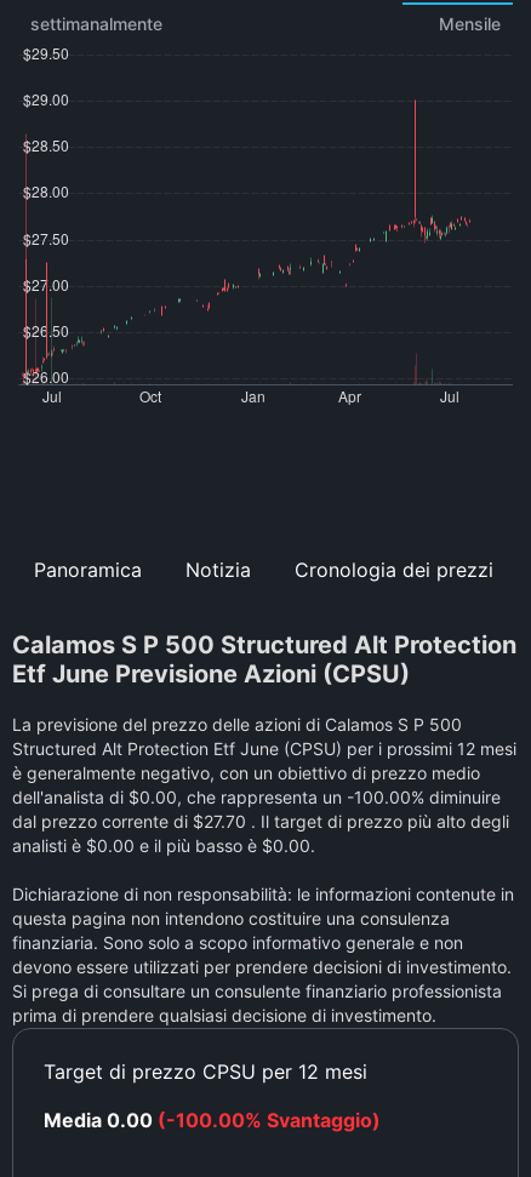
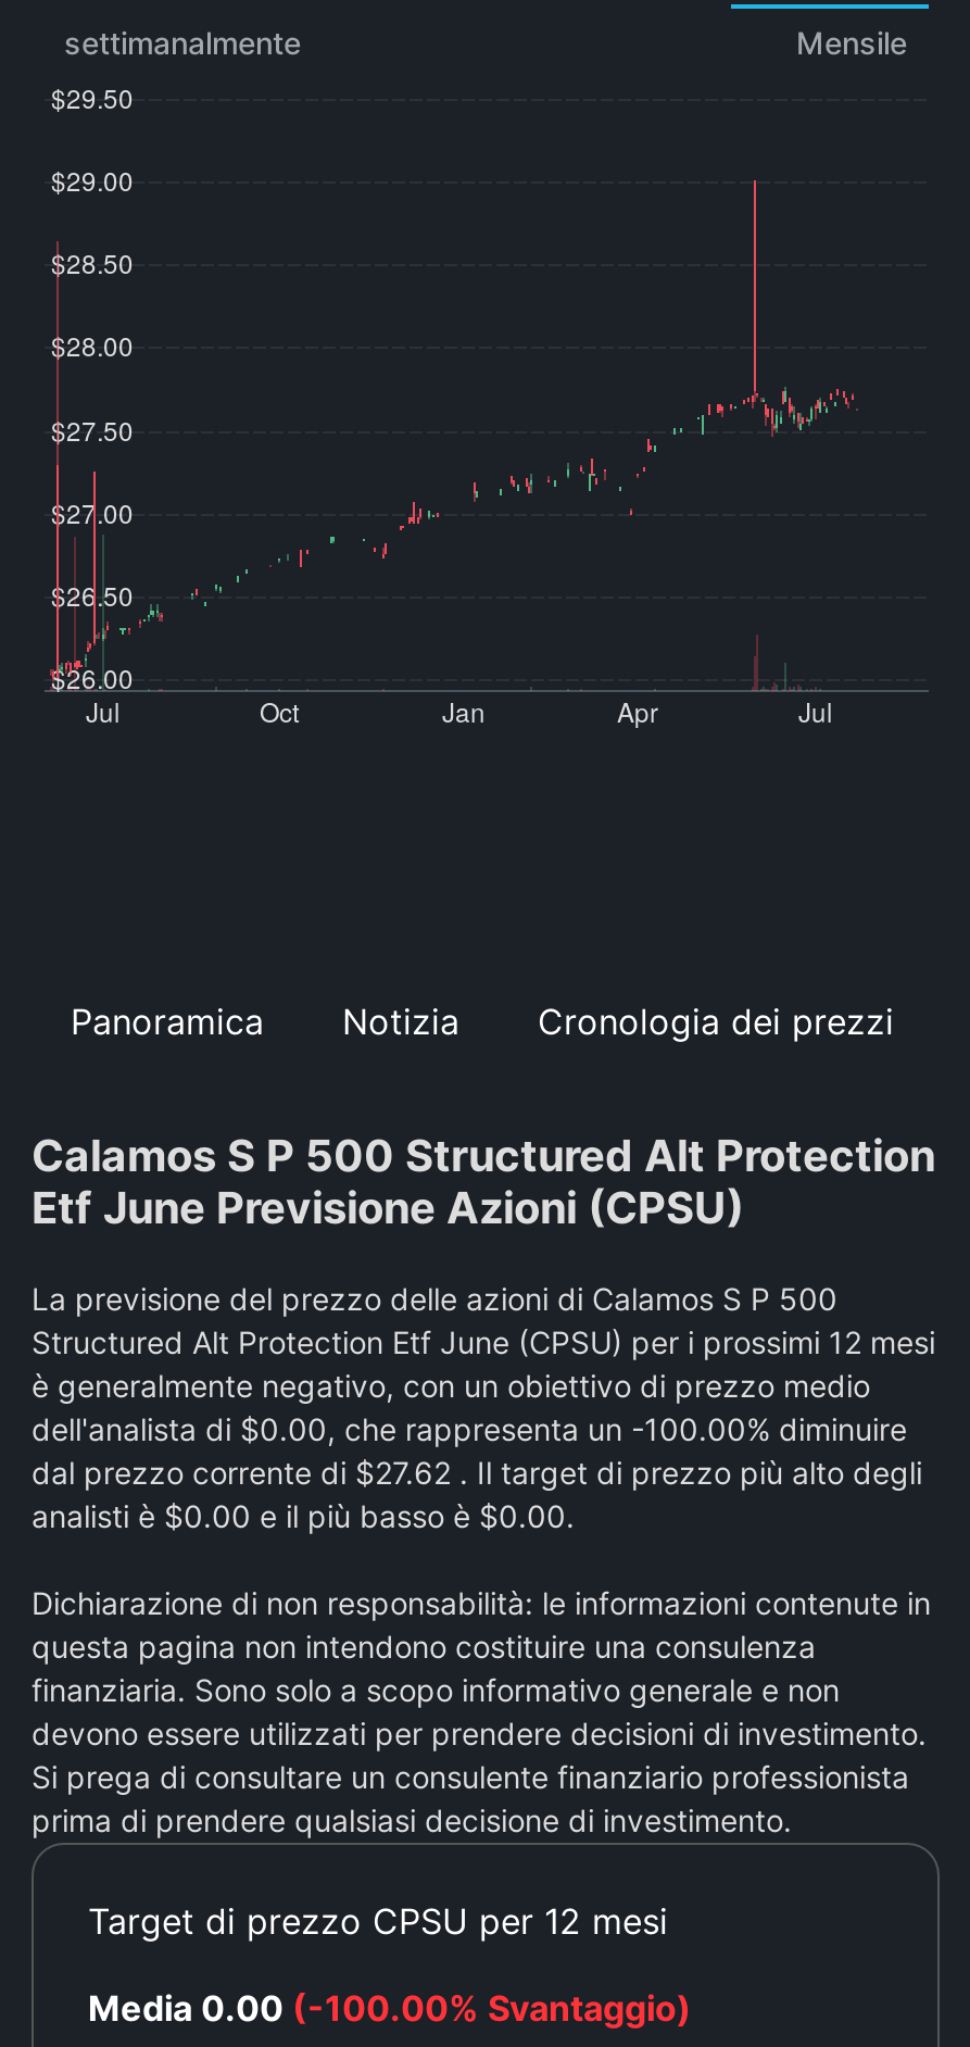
- dal prezzo corrente di $27.70 . Il target di prezzo più alto degli
+ dal prezzo corrente di $27.62 . Il target di prezzo più alto degli
